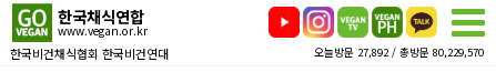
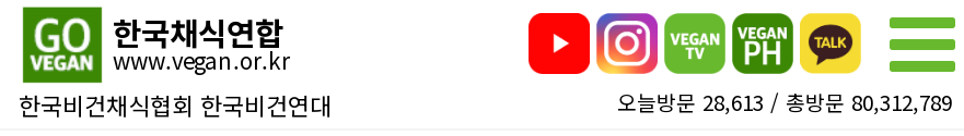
- 오늘방문 27,892 / 총방문 80,229,570
+ 오늘방문 28,613 / 총방문 80,312,789
